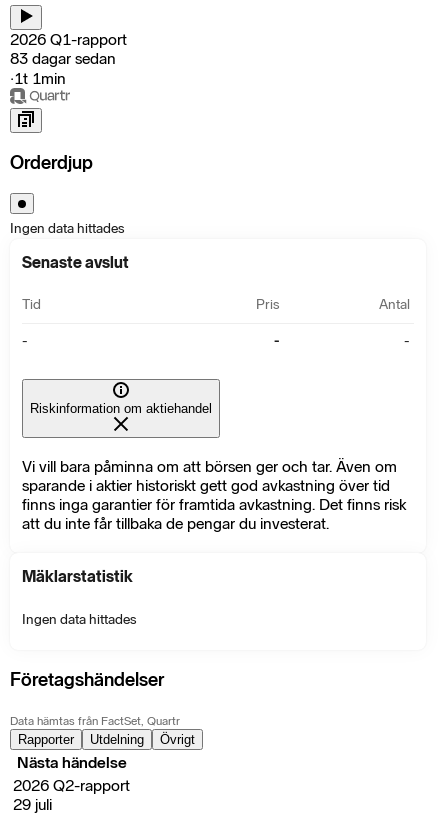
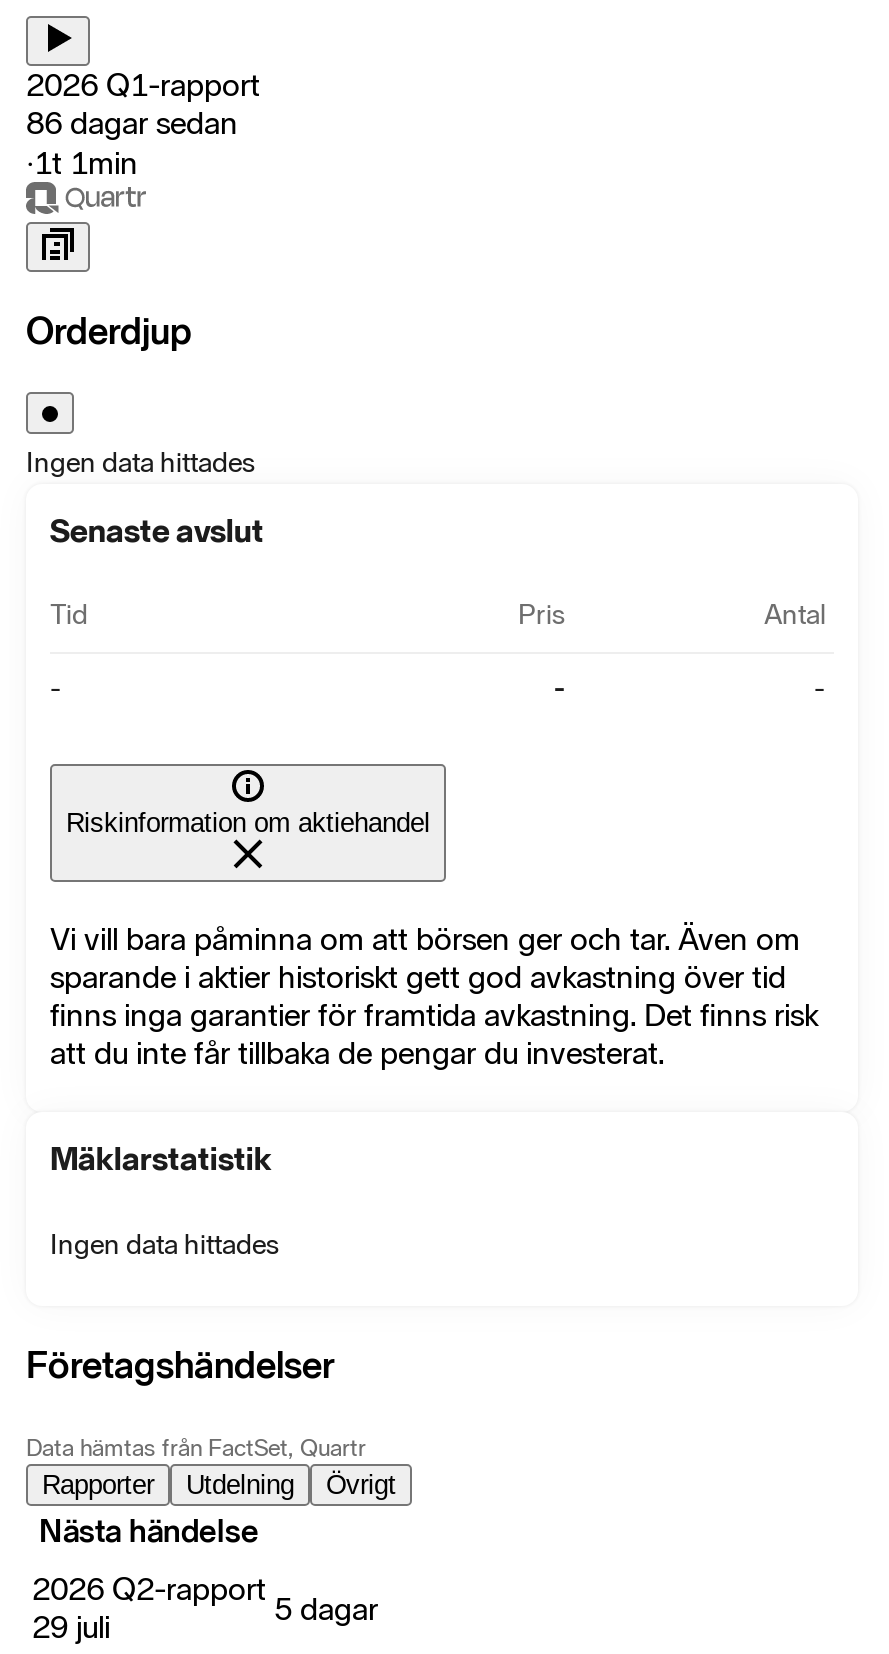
- 83 dagar sedan
+ 86 dagar sedan

+ 5 dagar
